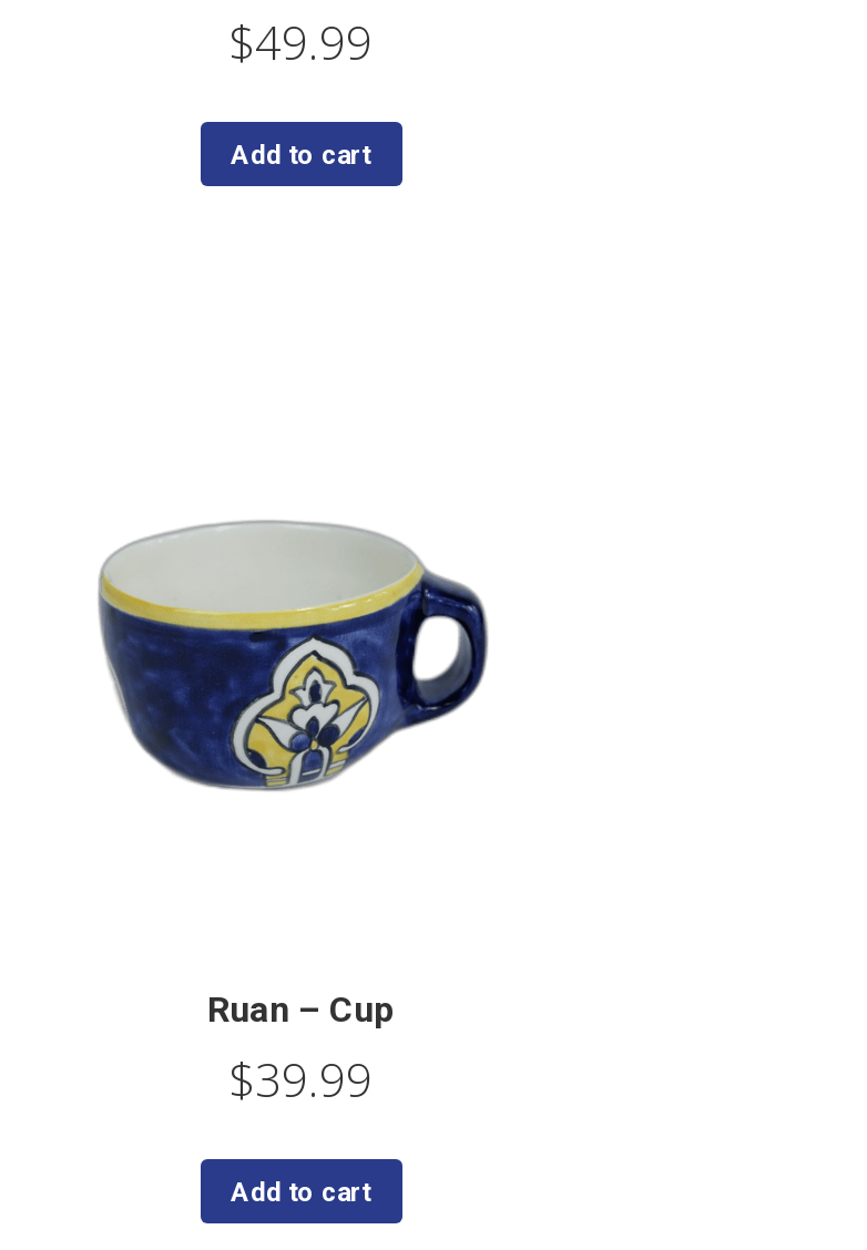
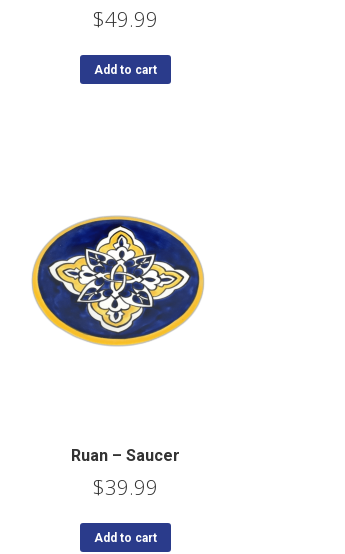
- [image]
+ [image]

- Ruan – Cup
+ Ruan – Saucer
